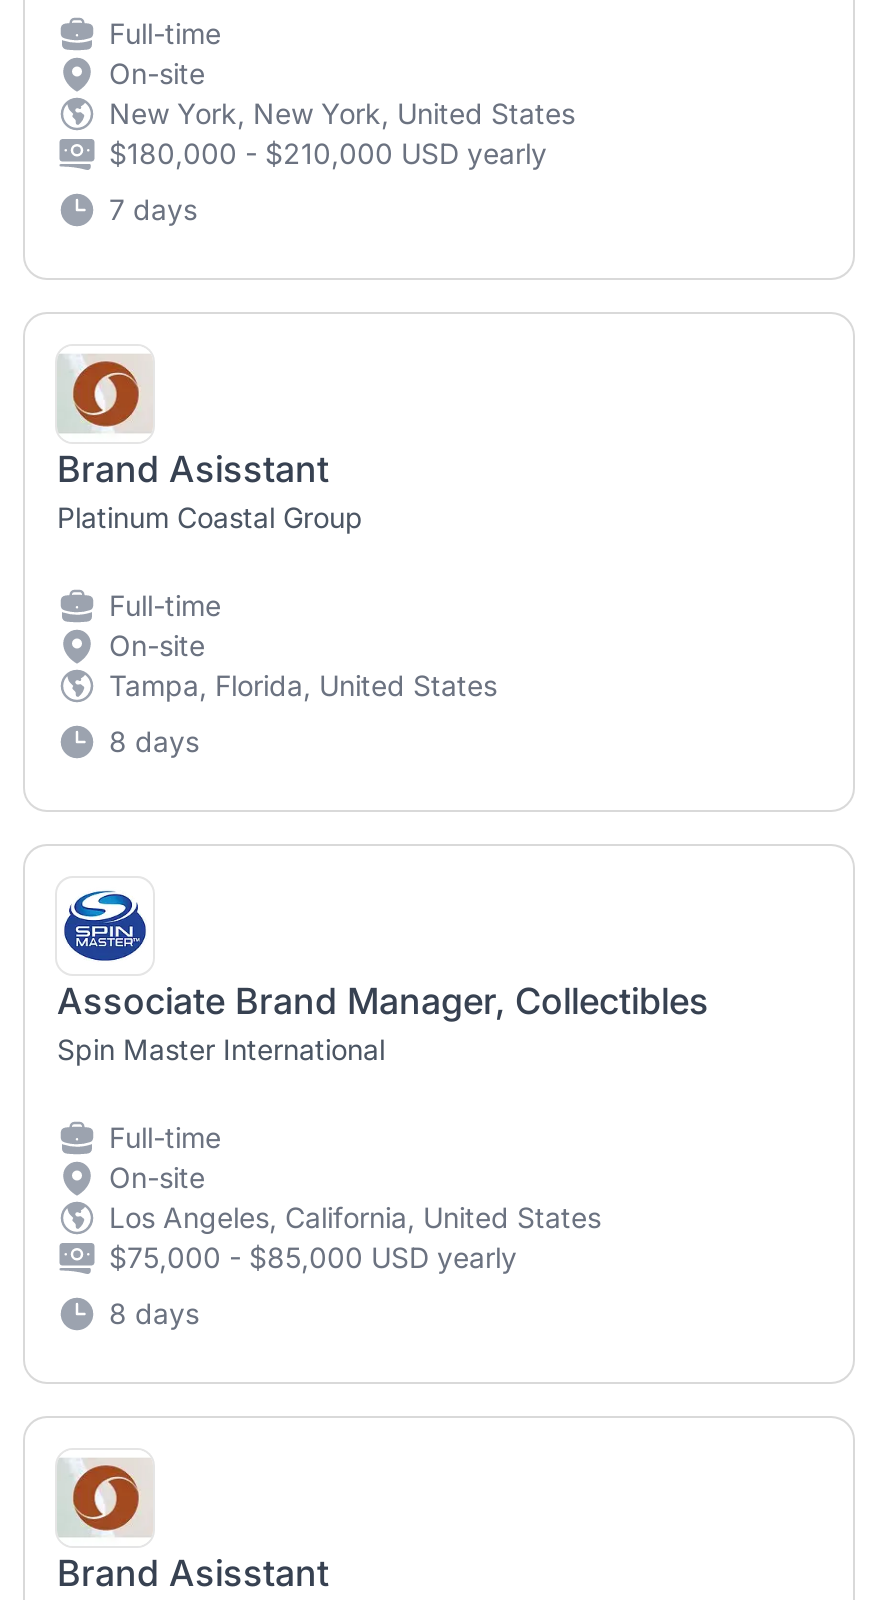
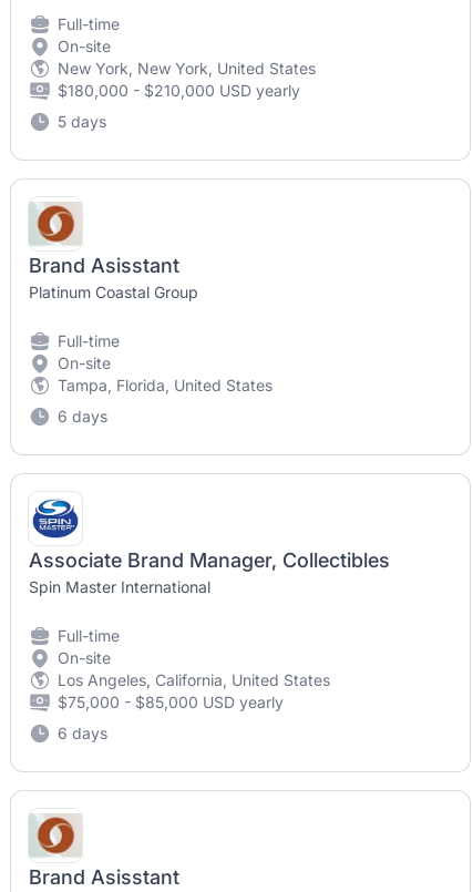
- 7 days
+ 5 days

- 8 days
+ 6 days

- 8 days
+ 6 days
